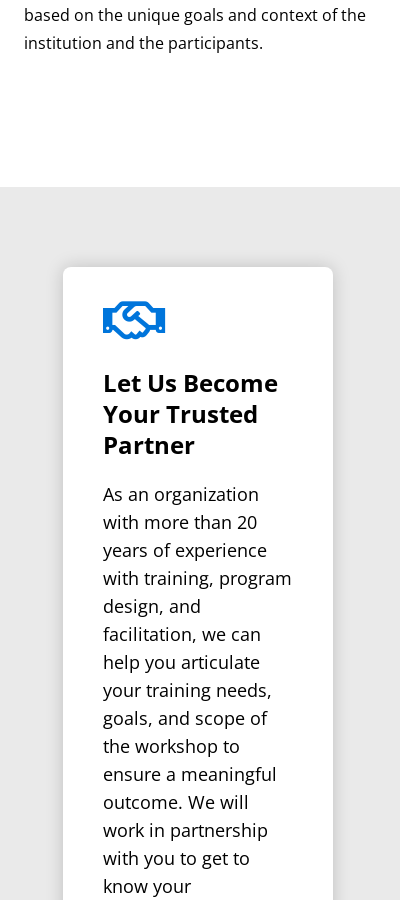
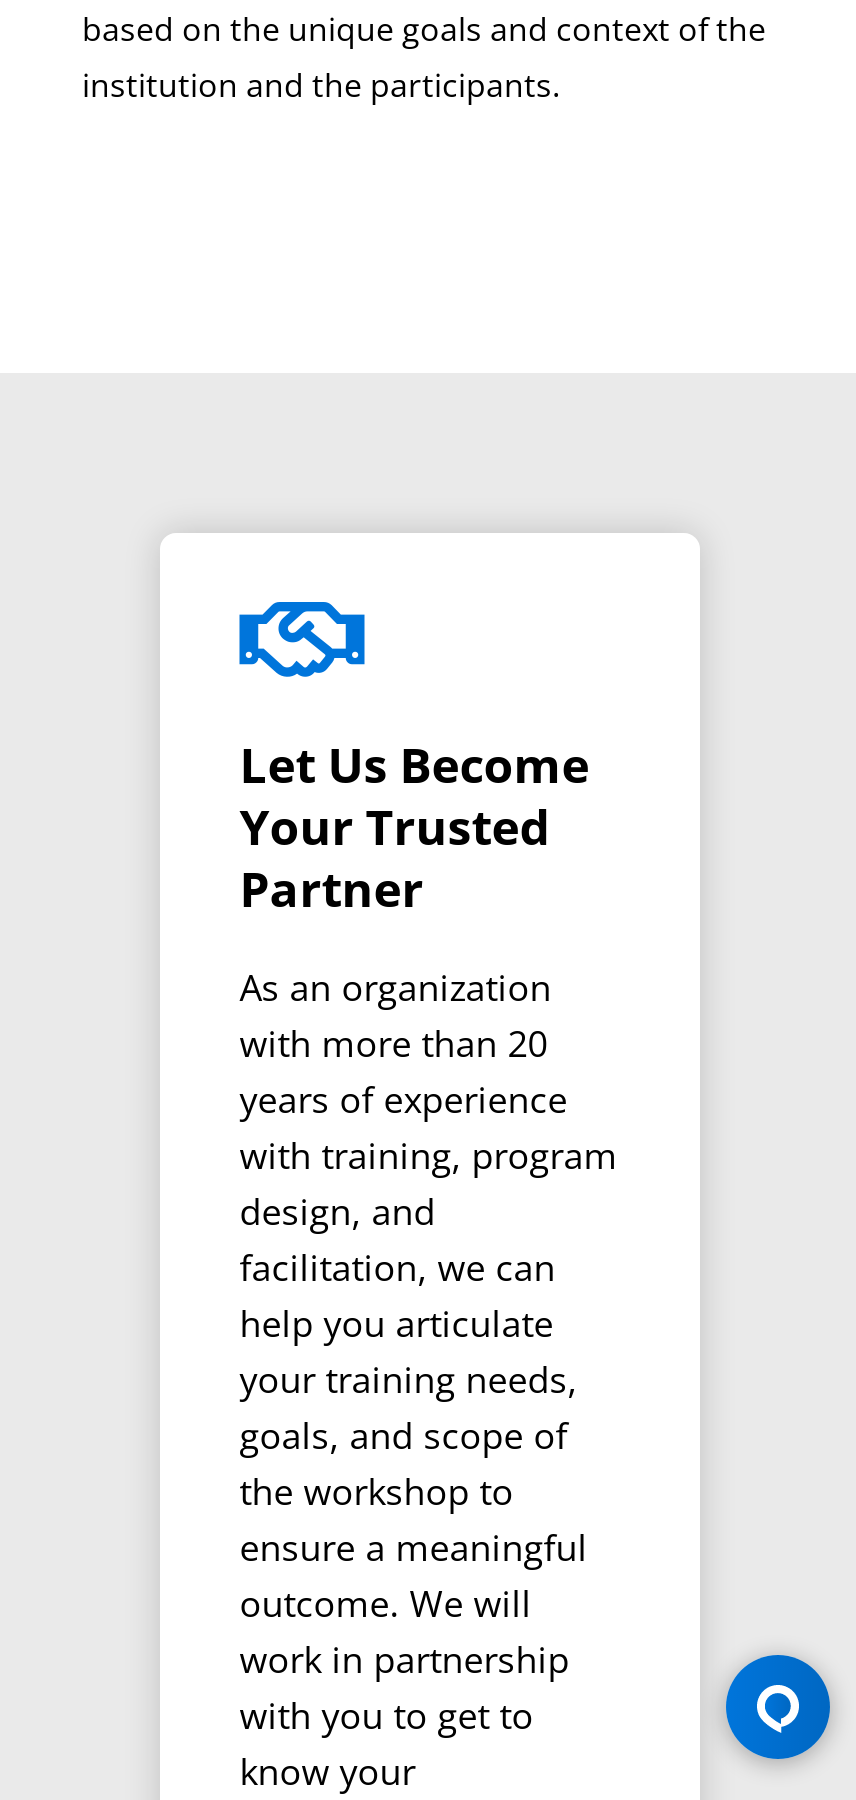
+ [image]
